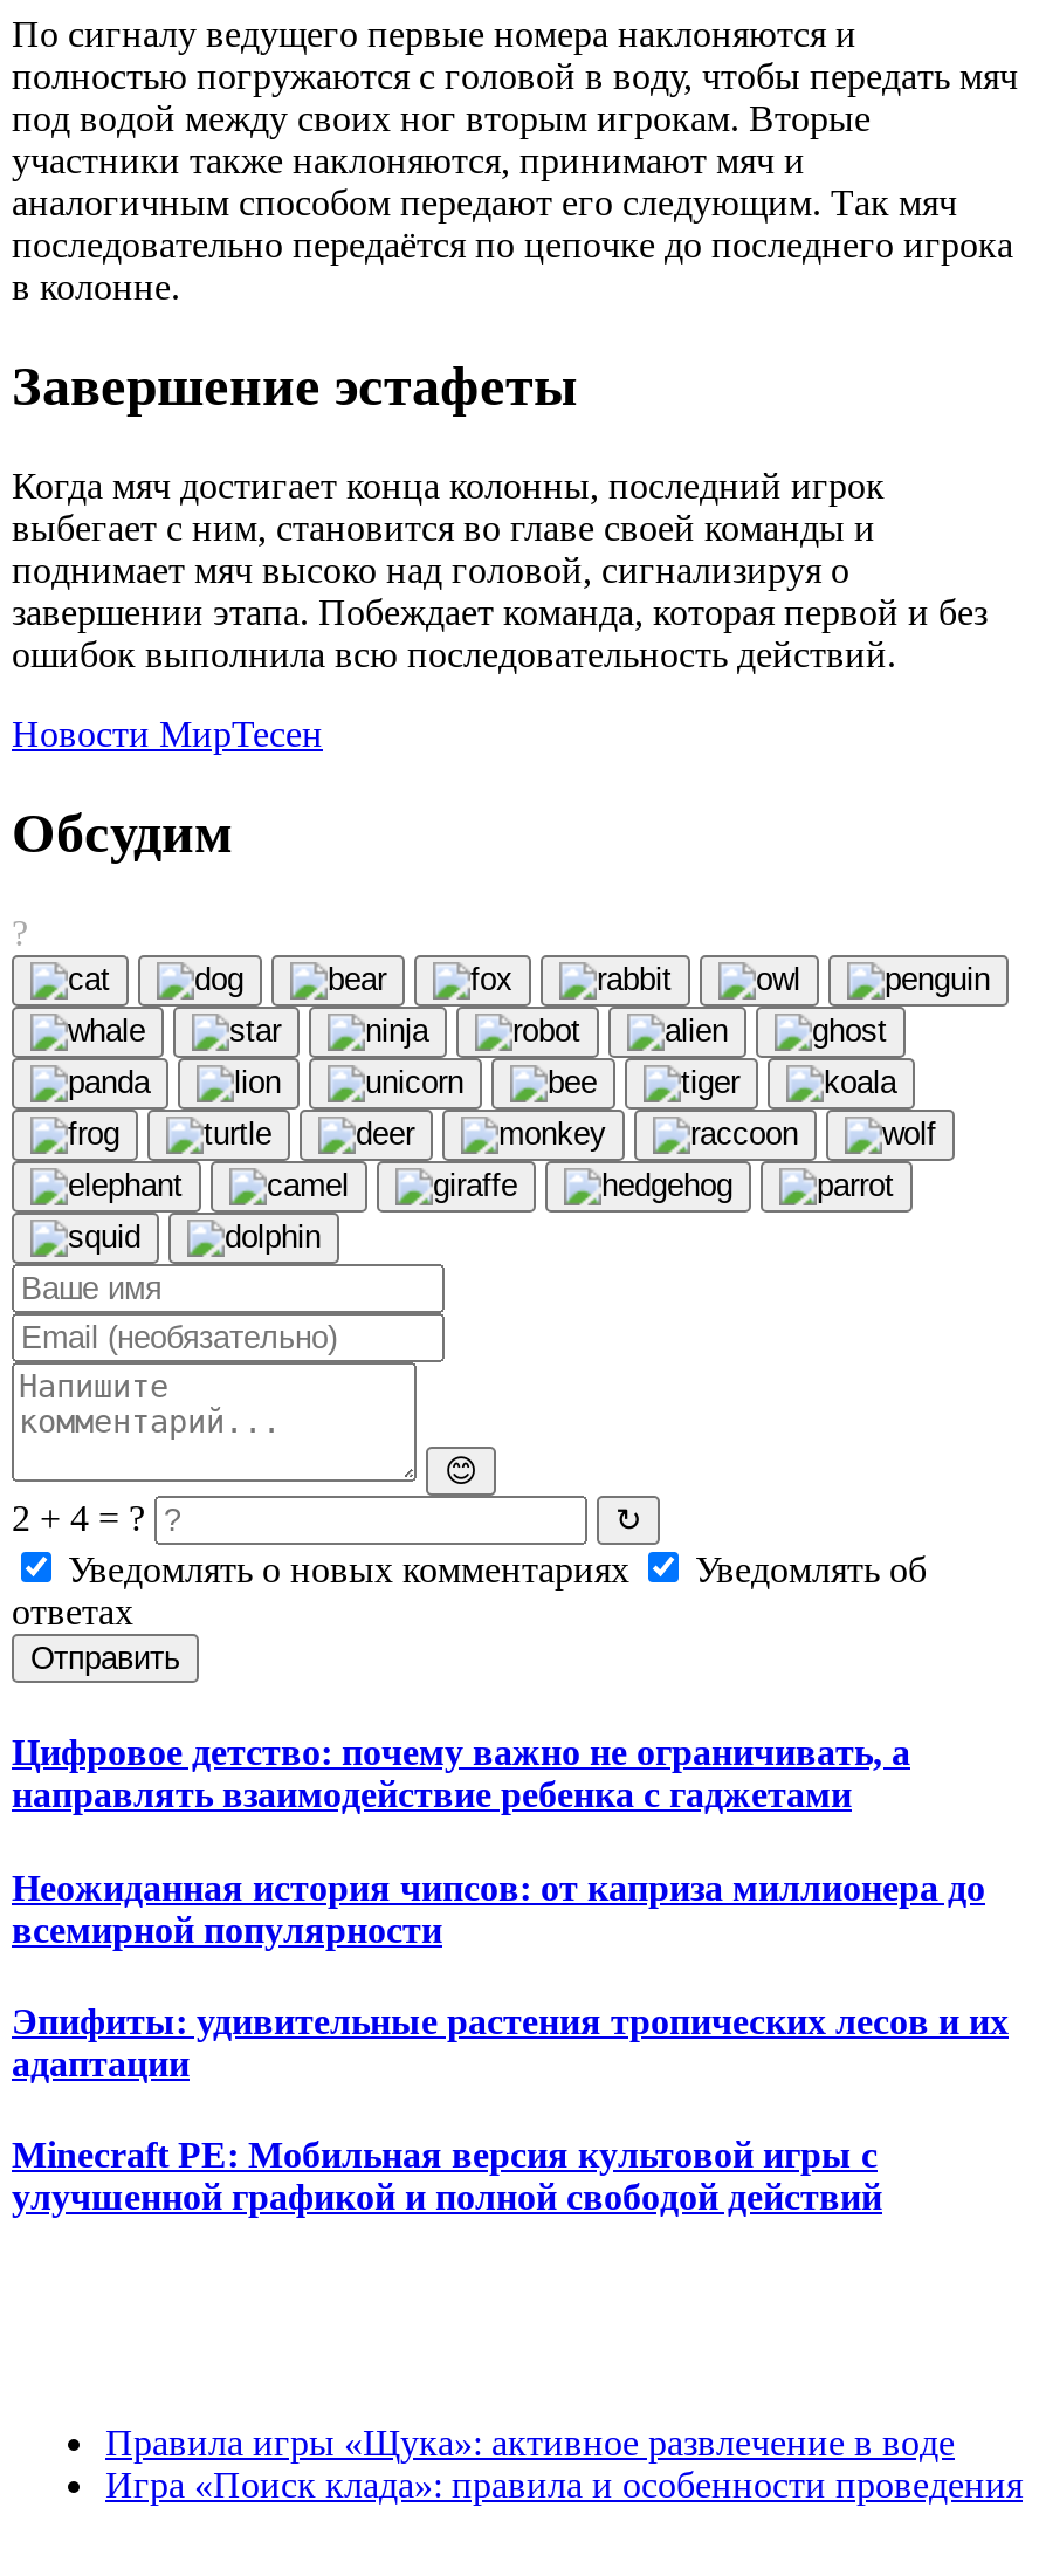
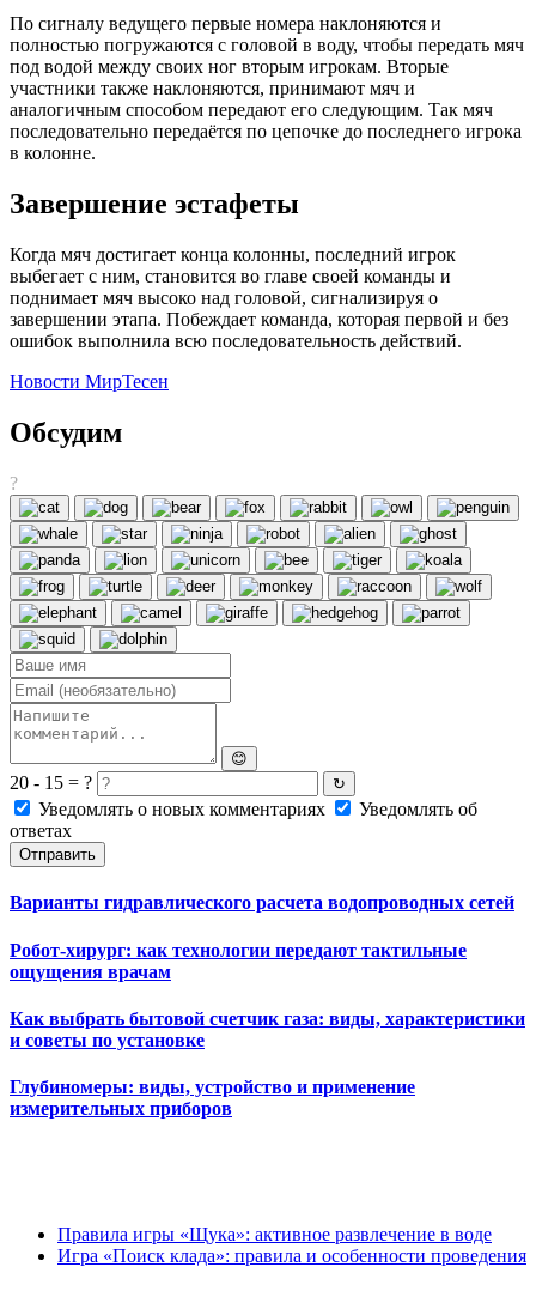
- 2 + 4 = ?
+ 20 - 15 = ?

- Цифровое детство: почему важно не ограничивать, а
- направлять взаимодействие ребенка с гаджетами
+ Варианты гидравлического расчета водопроводных сетей

- Неожиданная история чипсов: от каприза миллионера до
- всемирной популярности
+ Робот-хирург: как технологии передают тактильные
+ ощущения врачам

- Эпифиты: удивительные растения тропических лесов и их
- адаптации
+ Как выбрать бытовой счетчик газа: виды, характеристики
+ и советы по установке

- Minecraft PE: Мобильная версия культовой игры с
- улучшенной графикой и полной свободой действий
+ Глубиномеры: виды, устройство и применение
+ измерительных приборов
